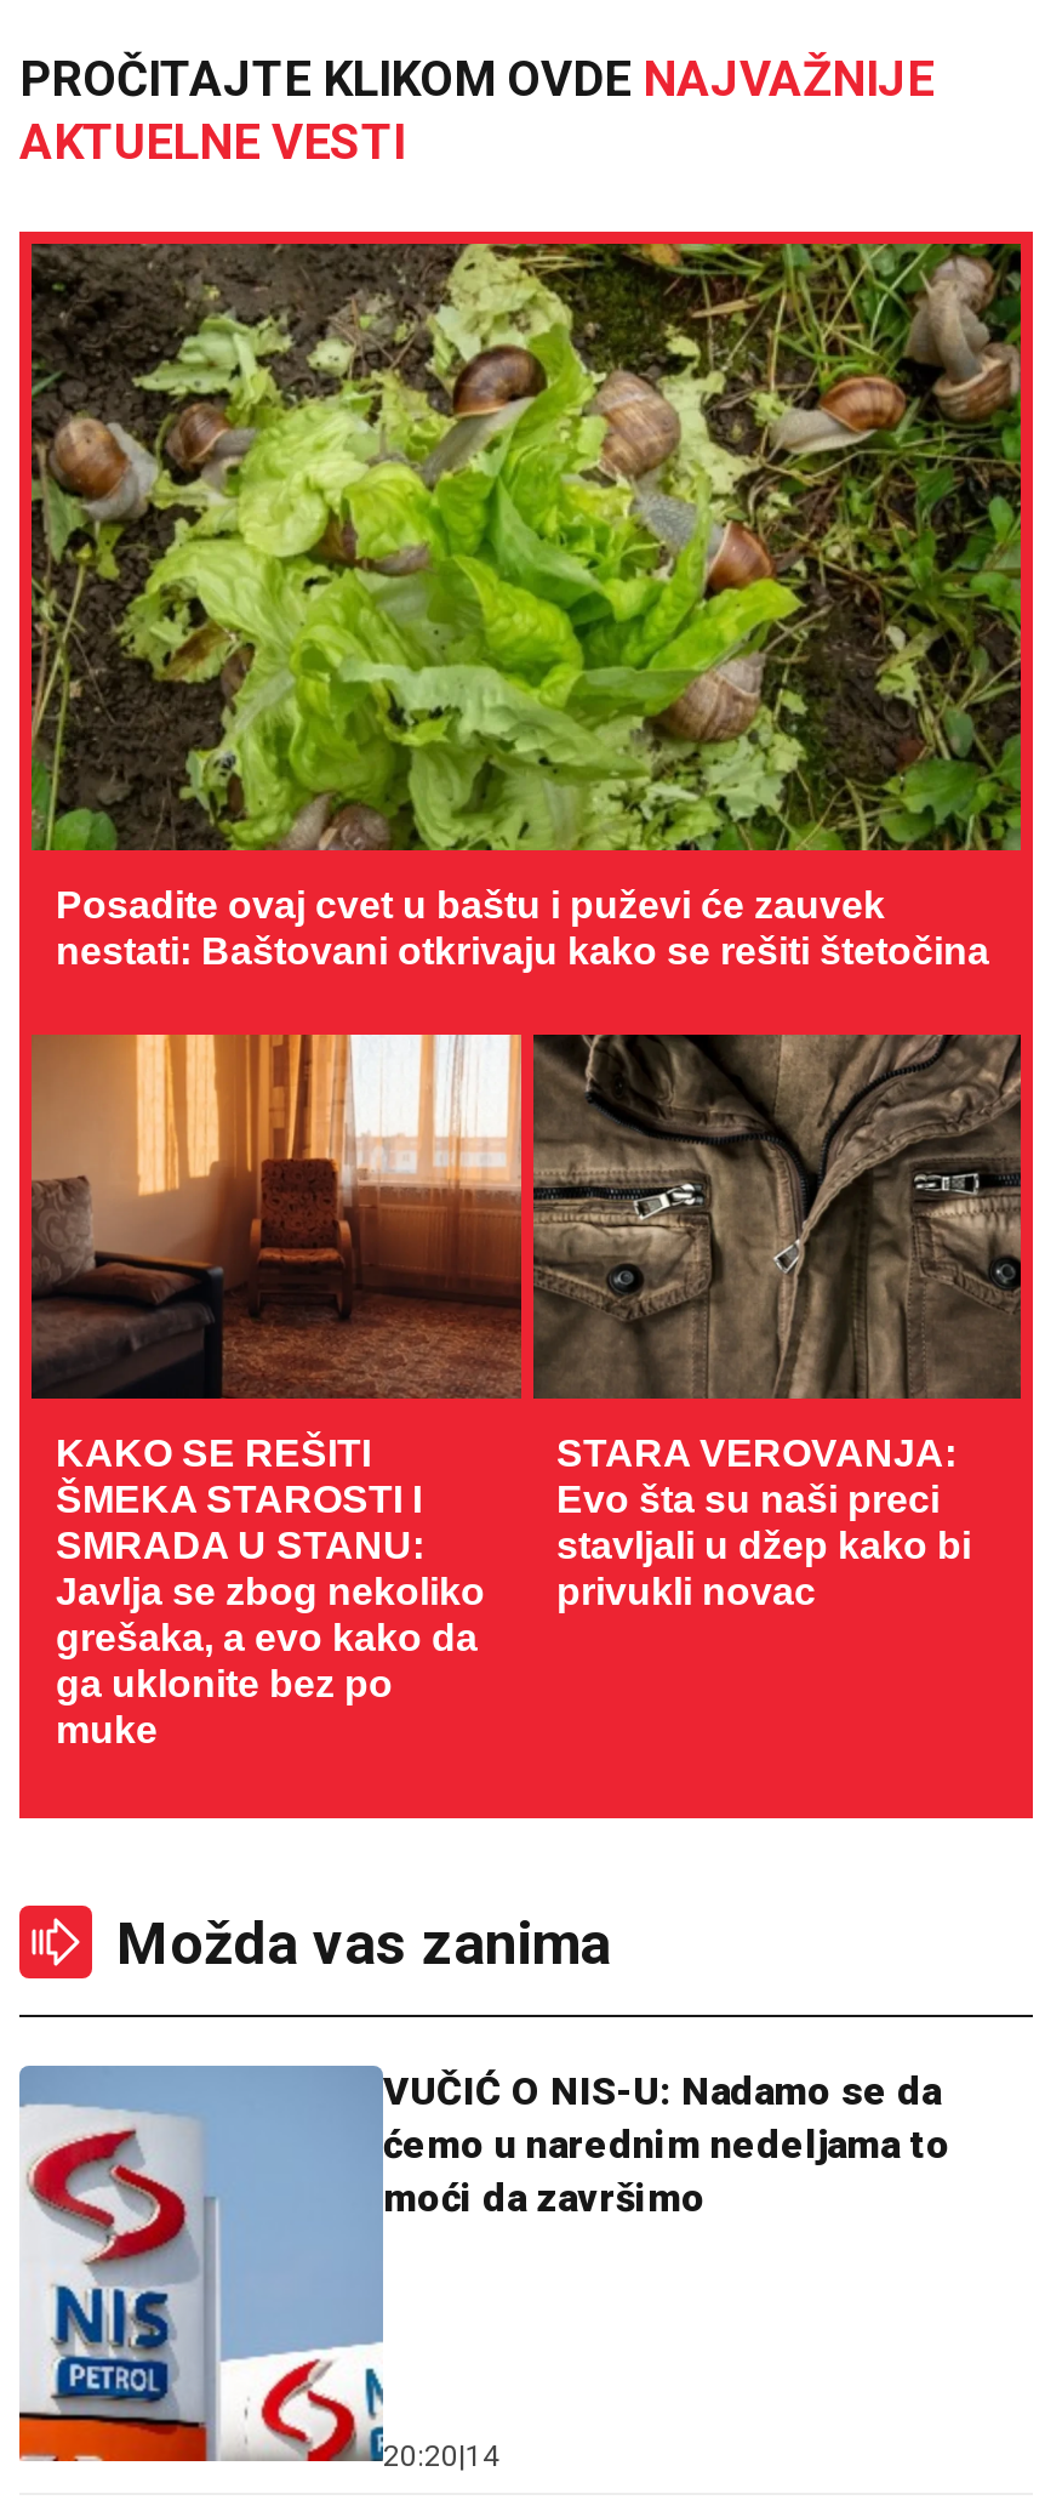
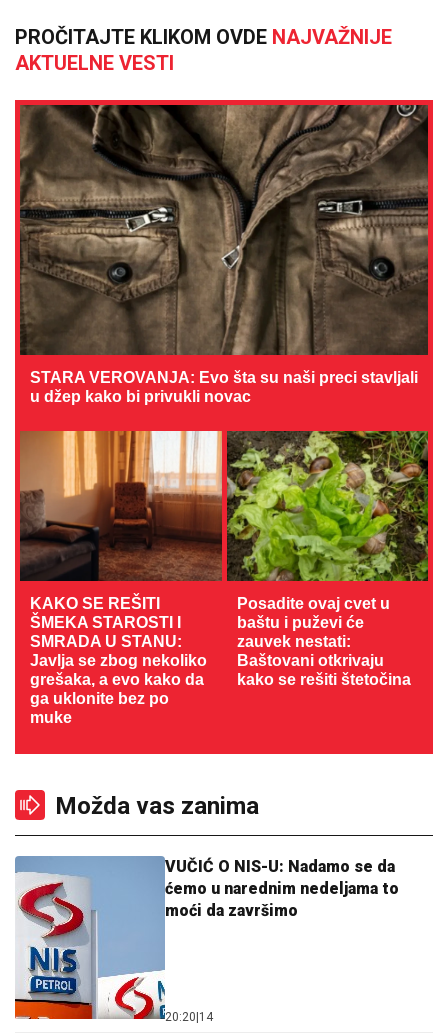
- [image]
- Posadite ovaj cvet u baštu i puževi će zauvek
- nestati: Baštovani otkrivaju kako se rešiti štetočina
+ [image]
+ STARA VEROVANJA: Evo šta su naši preci stavljali
+ u džep kako bi privukli novac

- [image]
- STARA VEROVANJA:
- Evo šta su naši preci
- stavljali u džep kako bi
- privukli novac
+ [image]
+ Posadite ovaj cvet u
+ baštu i puževi će
+ zauvek nestati:
+ Baštovani otkrivaju
+ kako se rešiti štetočina
